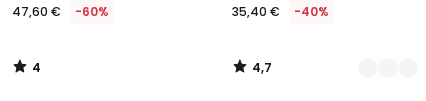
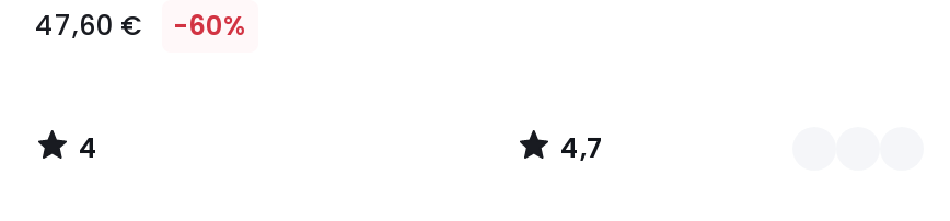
- 35,40 €
- -40%
